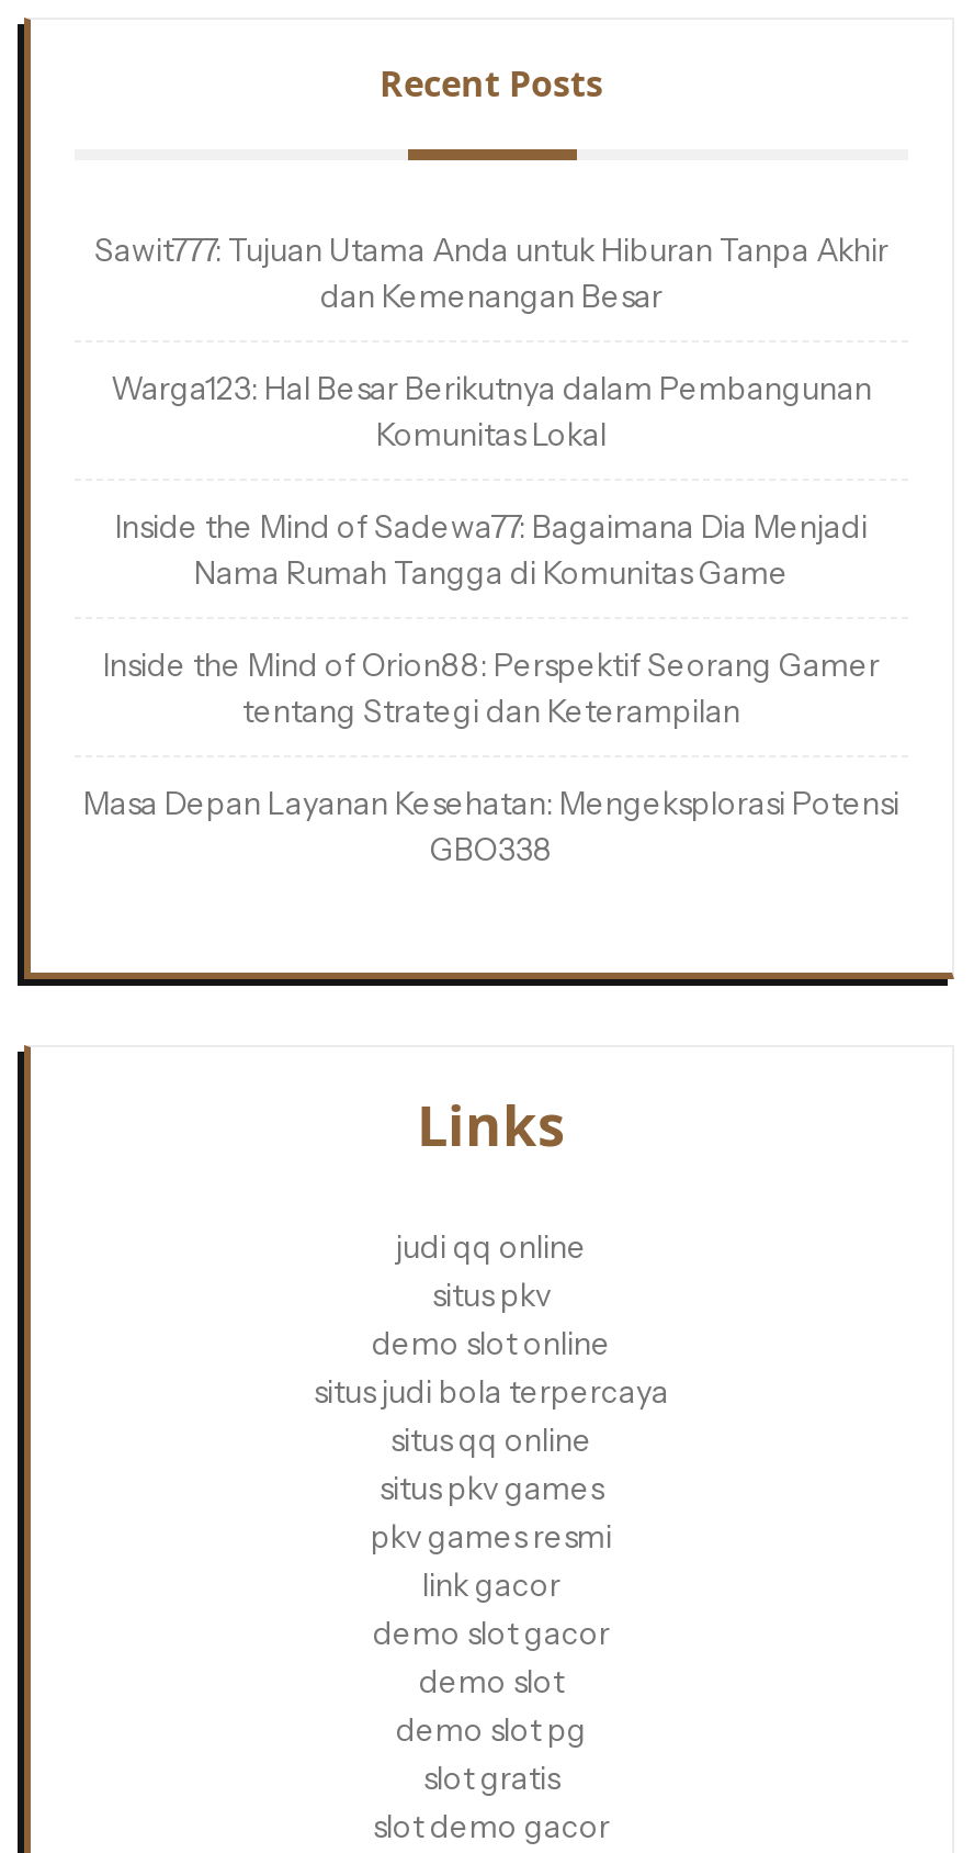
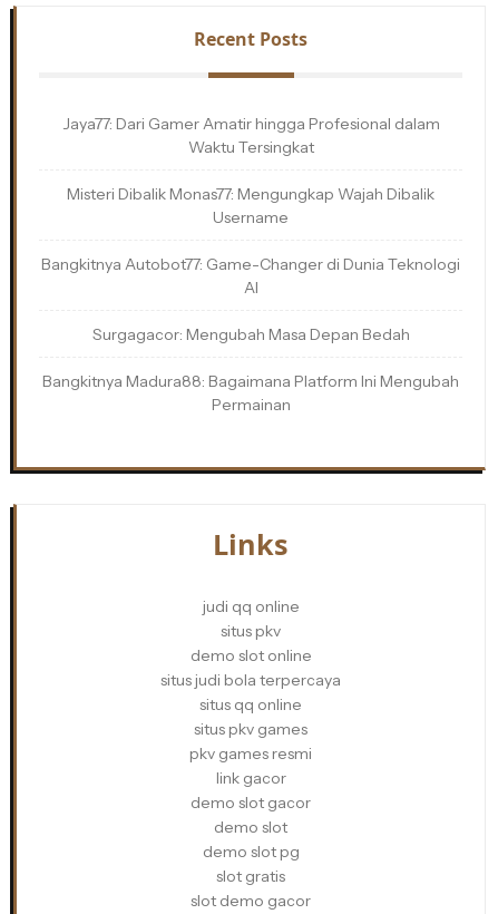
- Sawit777: Tujuan Utama Anda untuk Hiburan Tanpa Akhir
- dan Kemenangan Besar
+ Jaya77: Dari Gamer Amatir hingga Profesional dalam
+ Waktu Tersingkat

- Warga123: Hal Besar Berikutnya dalam Pembangunan
- Komunitas Lokal
+ Misteri Dibalik Monas77: Mengungkap Wajah Dibalik
+ Username

- Inside the Mind of Sadewa77: Bagaimana Dia Menjadi
- Nama Rumah Tangga di Komunitas Game
+ Bangkitnya Autobot77: Game-Changer di Dunia Teknologi
+ AI

- Inside the Mind of Orion88: Perspektif Seorang Gamer
- tentang Strategi dan Keterampilan
+ Surgagacor: Mengubah Masa Depan Bedah

- Masa Depan Layanan Kesehatan: Mengeksplorasi Potensi
- GBO338
+ Bangkitnya Madura88: Bagaimana Platform Ini Mengubah
+ Permainan
